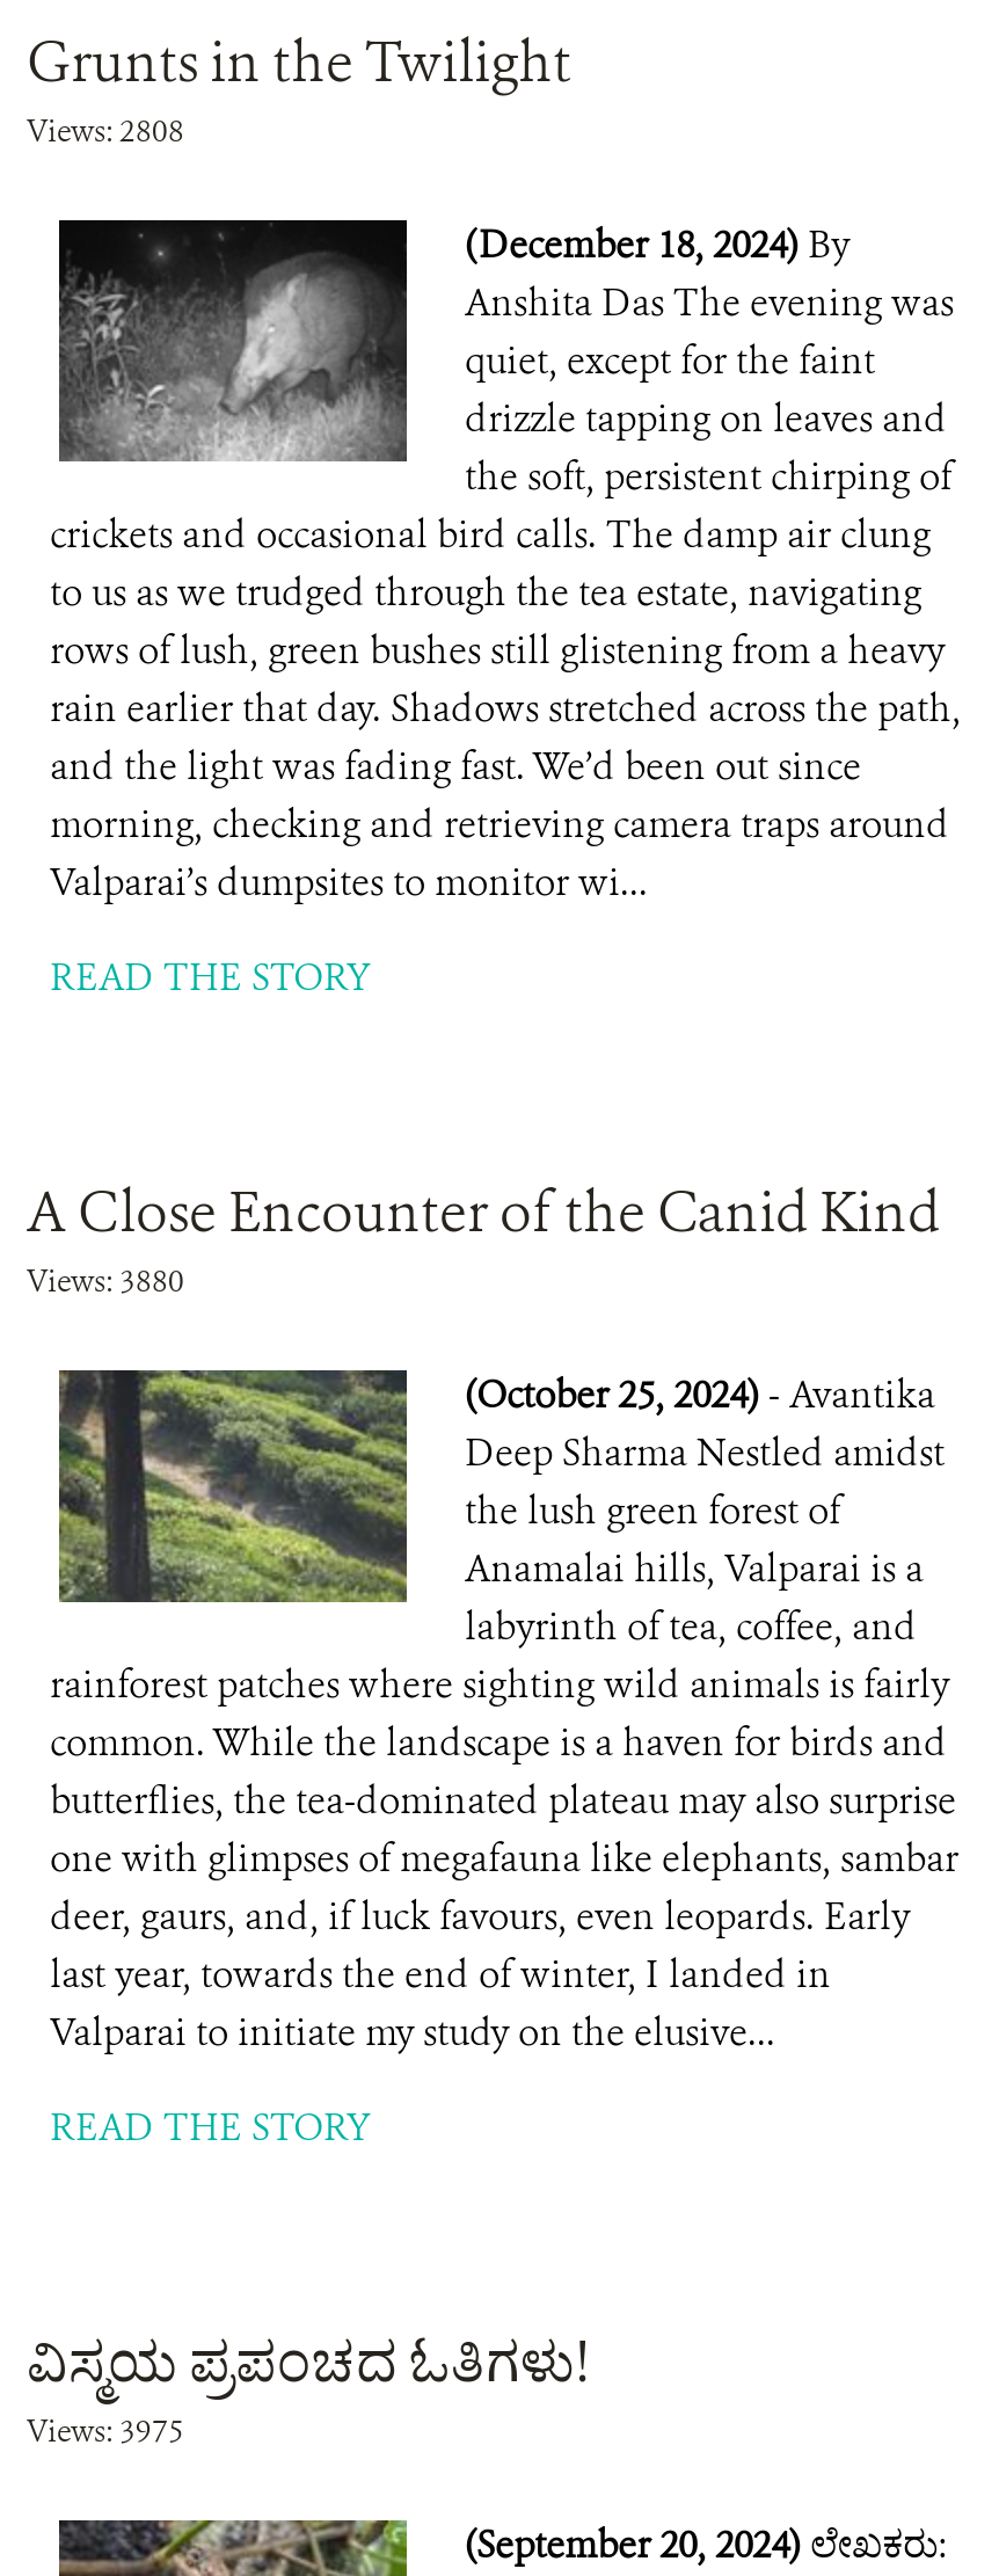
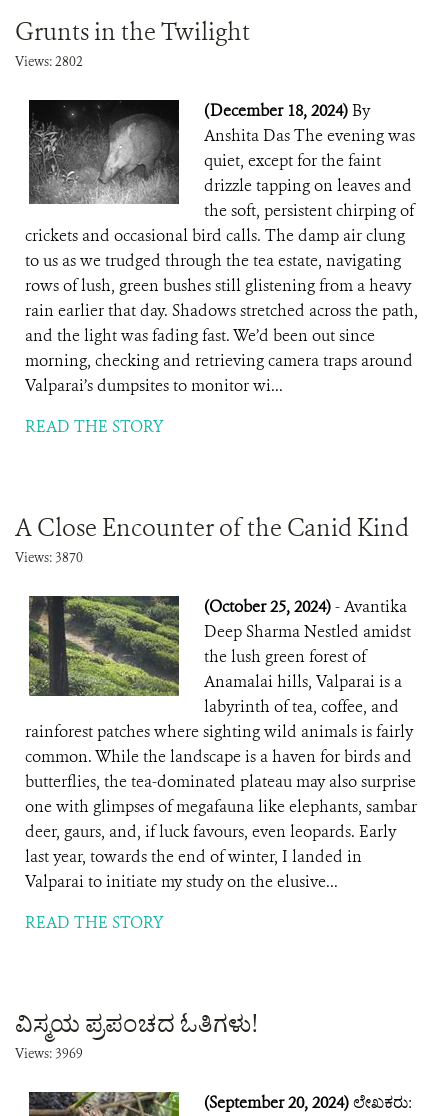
- Views: 2808
+ Views: 2802

- Views: 3880
+ Views: 3870

- Views: 3975
+ Views: 3969
